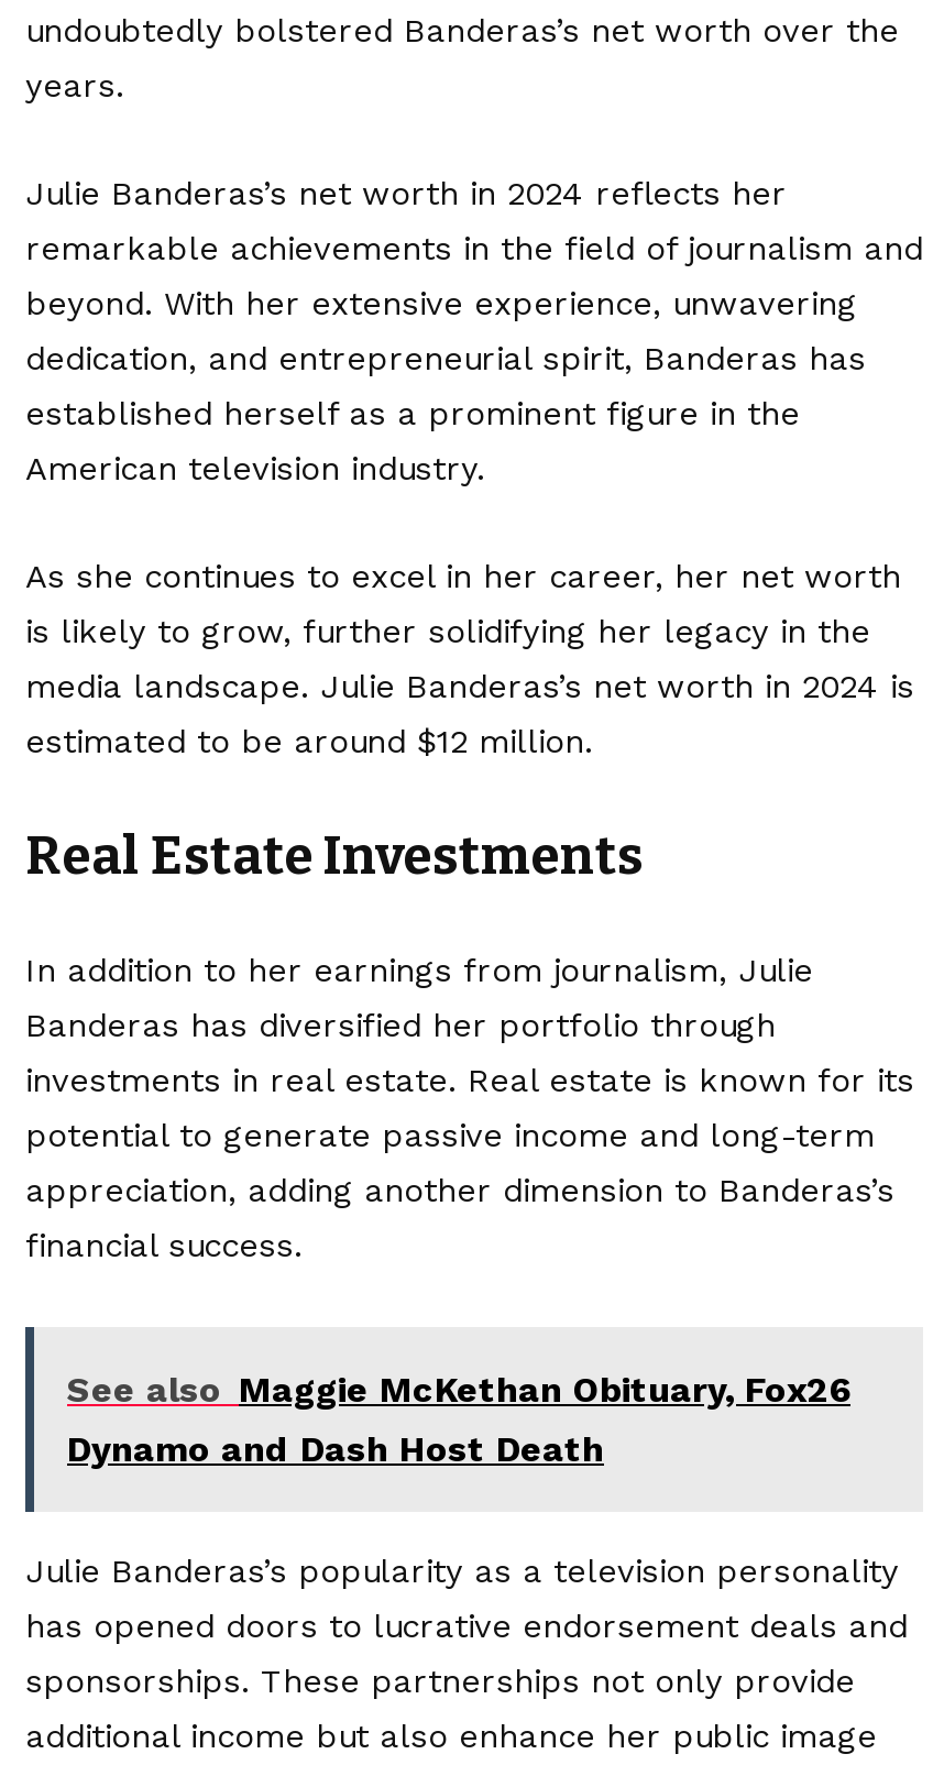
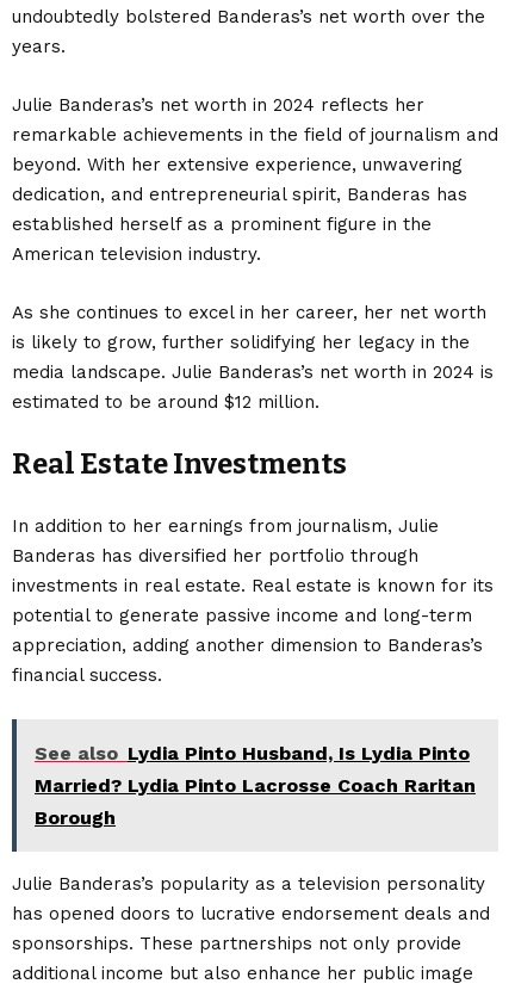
- See also Maggie McKethan Obituary, Fox26
- Dynamo and Dash Host Death
+ See also Lydia Pinto Husband, Is Lydia Pinto
+ Married? Lydia Pinto Lacrosse Coach Raritan
+ Borough
